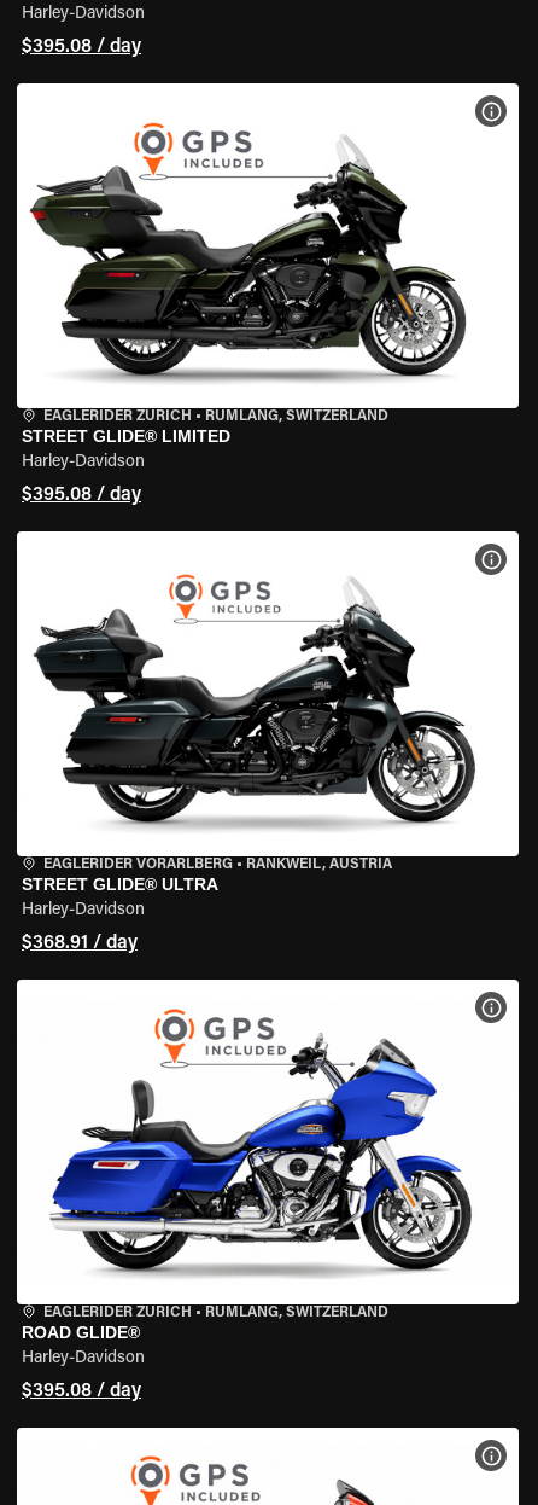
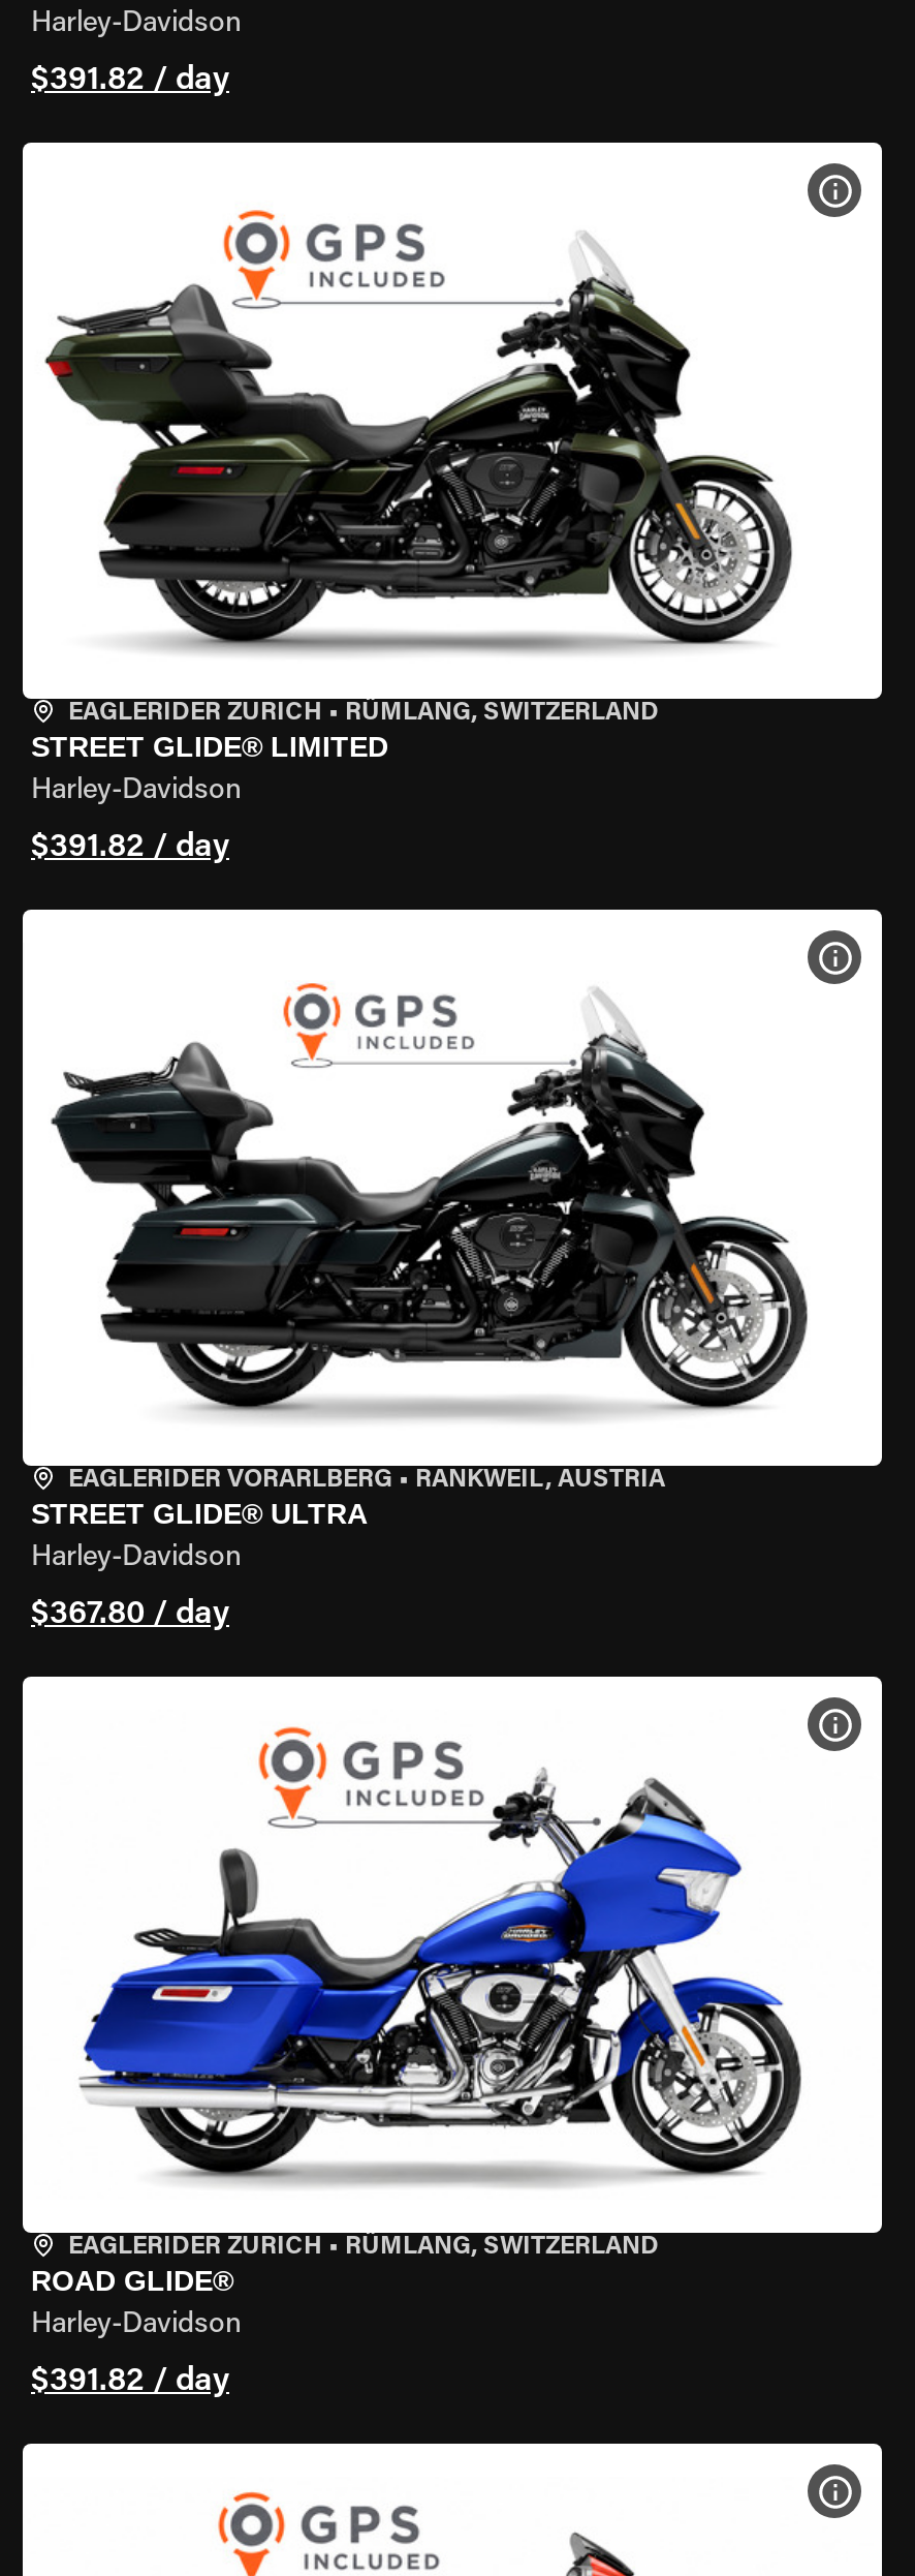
- $395.08 / day
+ $391.82 / day

- $395.08 / day
+ $391.82 / day

- $368.91 / day
+ $367.80 / day

- $395.08 / day
+ $391.82 / day
